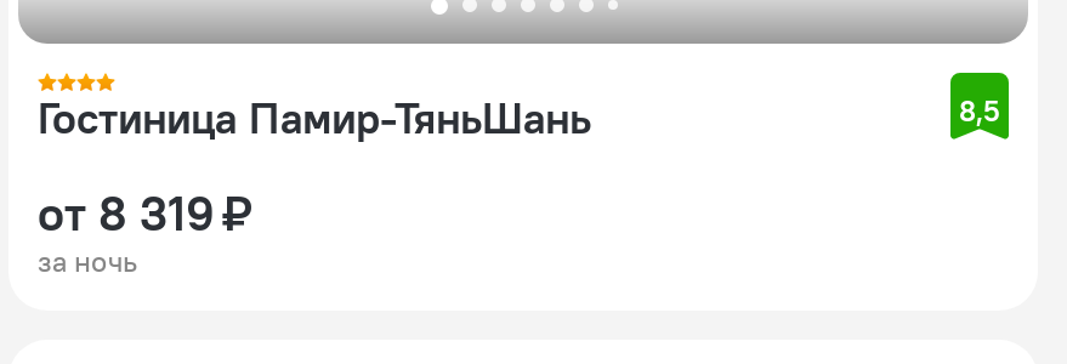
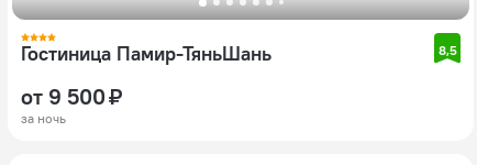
- от 8 319 ₽
+ от 9 500 ₽
